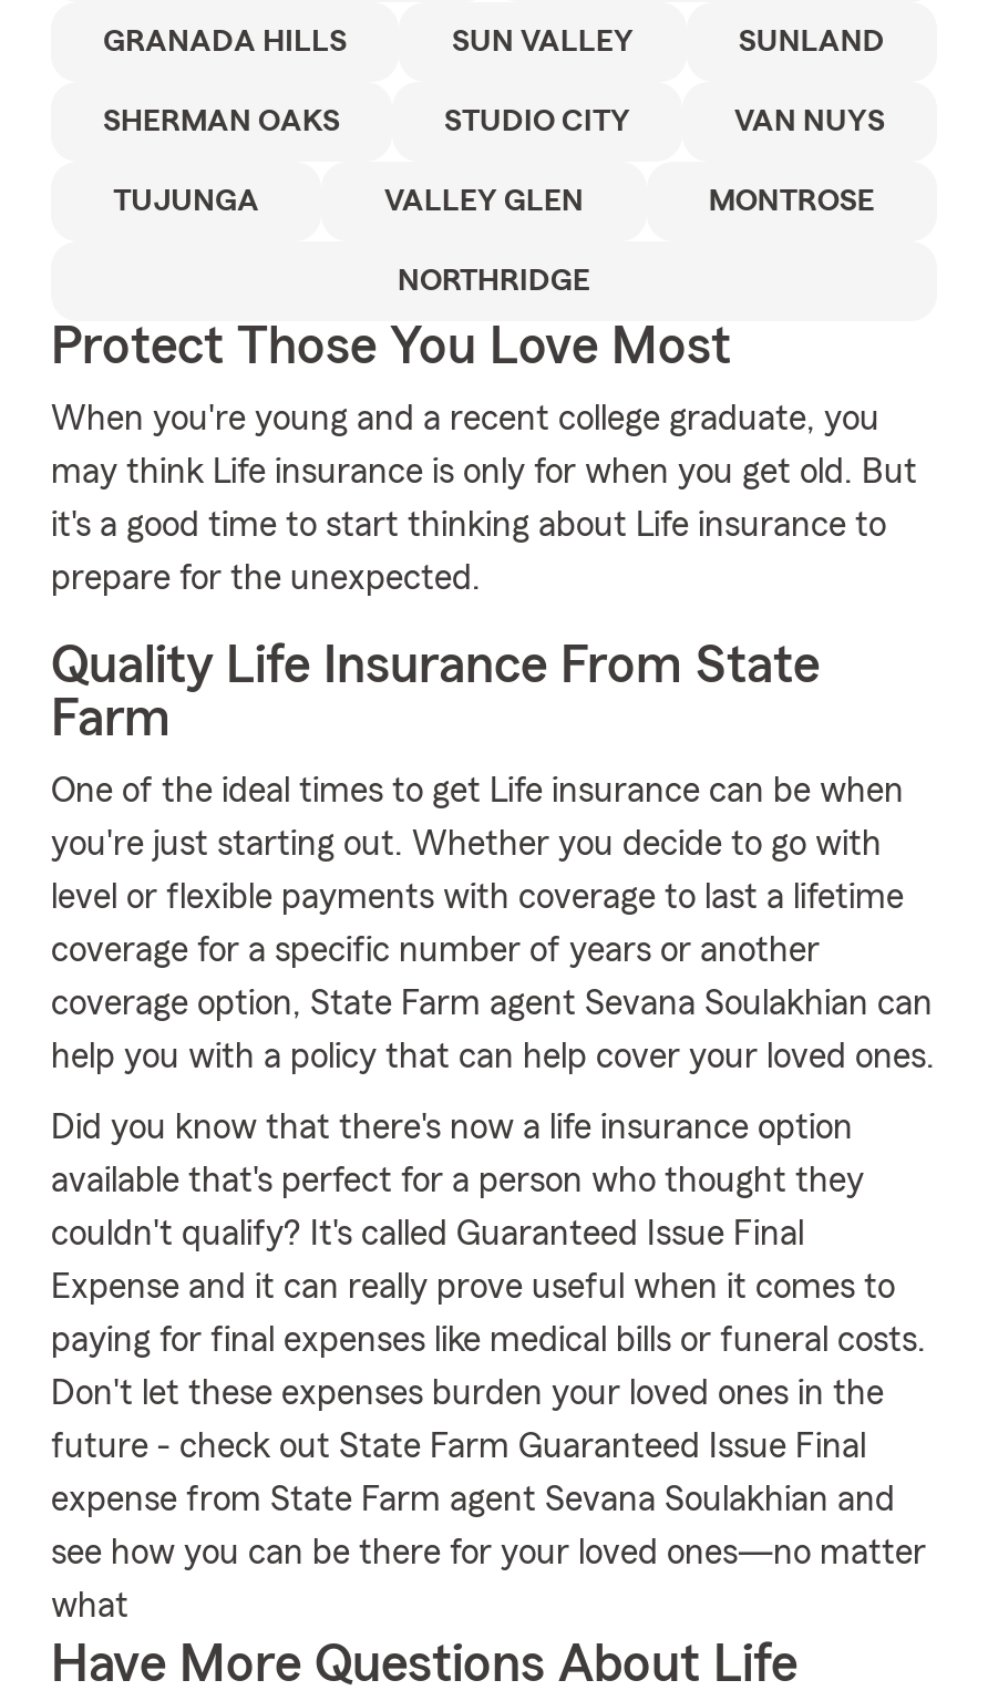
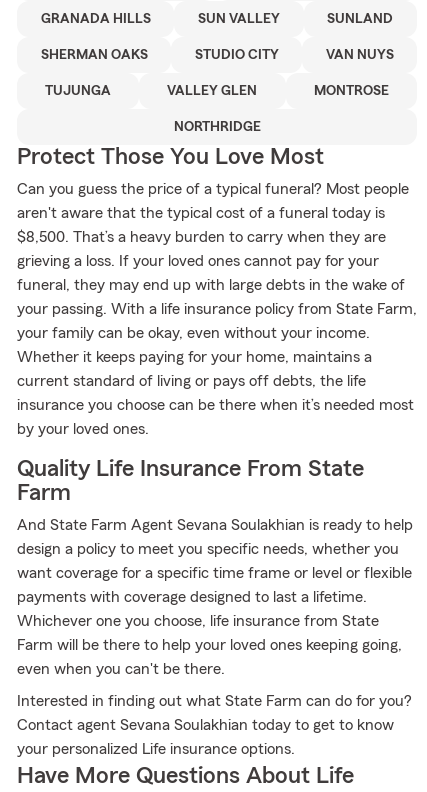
- When you're young and a recent college graduate, you
- may think Life insurance is only for when you get old. But
- it's a good time to start thinking about Life insurance to
- prepare for the unexpected.
+ Can you guess the price of a typical funeral? Most people
+ aren't aware that the typical cost of a funeral today is
+ $8,500. That’s a heavy burden to carry when they are
+ grieving a loss. If your loved ones cannot pay for your
+ funeral, they may end up with large debts in the wake of
+ your passing. With a life insurance policy from State Farm,
+ your family can be okay, even without your income.
+ Whether it keeps paying for your home, maintains a
+ current standard of living or pays off debts, the life
+ insurance you choose can be there when it’s needed most
+ by your loved ones.

moved down: Quality Life Insurance From State | Farm

- One of the ideal times to get Life insurance can be when
- you're just starting out. Whether you decide to go with
- level or flexible payments with coverage to last a lifetime
- coverage for a specific number of years or another
- coverage option, State Farm agent Sevana Soulakhian can
- help you with a policy that can help cover your loved ones.
- Did you know that there's now a life insurance option
- available that's perfect for a person who thought they
- couldn't qualify? It's called Guaranteed Issue Final
- Expense and it can really prove useful when it comes to
- paying for final expenses like medical bills or funeral costs.
- Don't let these expenses burden your loved ones in the
- future - check out State Farm Guaranteed Issue Final
- expense from State Farm agent Sevana Soulakhian and
- see how you can be there for your loved ones—no matter
- what
+ And State Farm Agent Sevana Soulakhian is ready to help
+ design a policy to meet you specific needs, whether you
+ want coverage for a specific time frame or level or flexible
+ payments with coverage designed to last a lifetime.
+ Whichever one you choose, life insurance from State
+ Farm will be there to help your loved ones keeping going,
+ even when you can't be there.
+ Interested in finding out what State Farm can do for you?
+ Contact agent Sevana Soulakhian today to get to know
+ your personalized Life insurance options.
